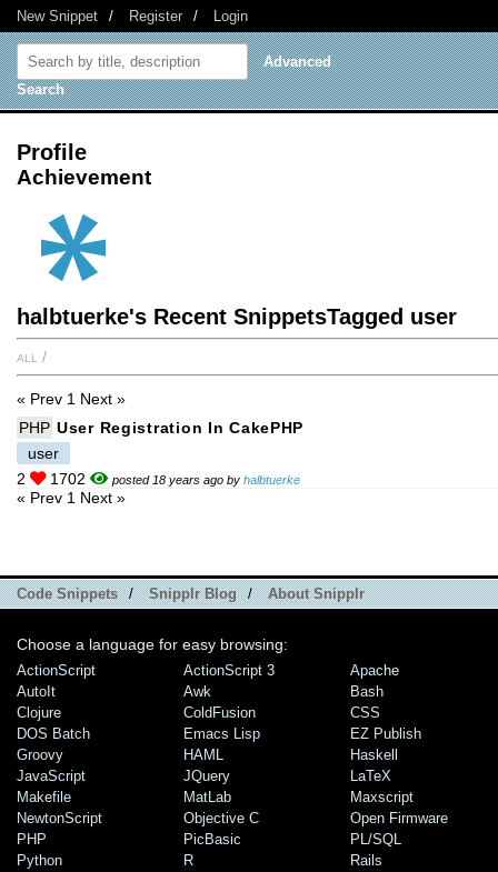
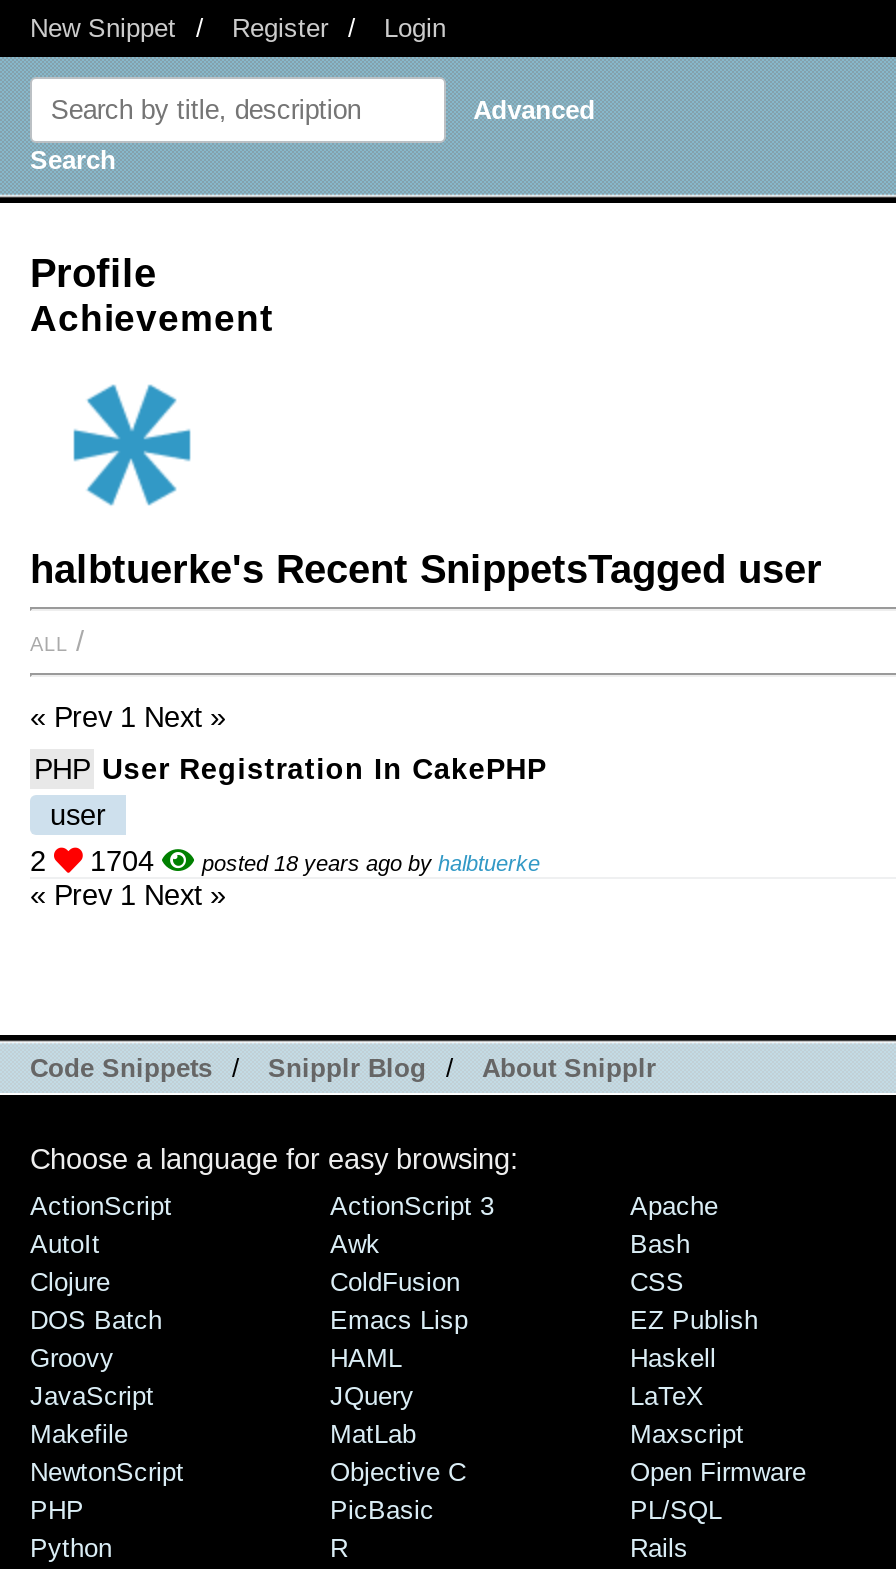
- 2 1702 posted 18 years ago by halbtuerke
+ 2 1704 posted 18 years ago by halbtuerke
